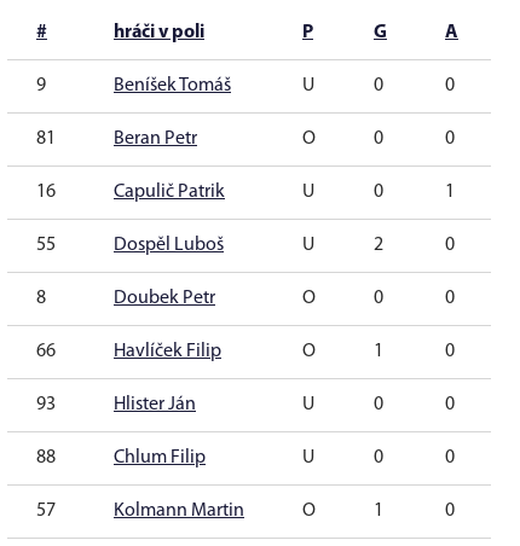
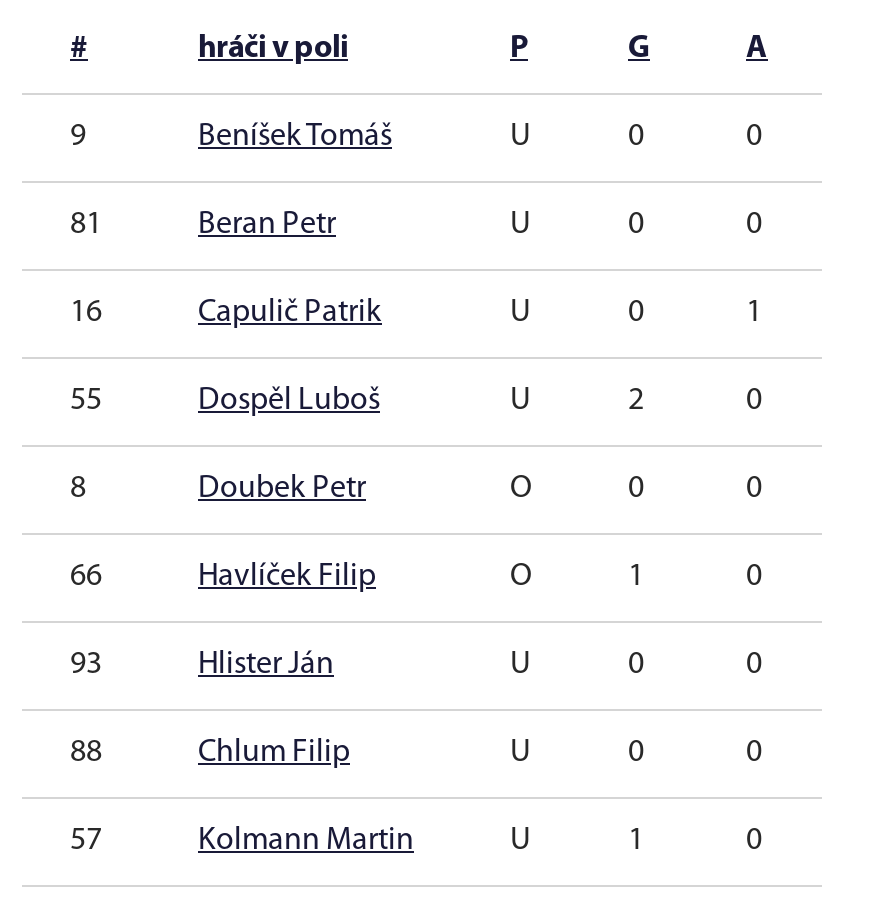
- O
+ U

- O
+ U
